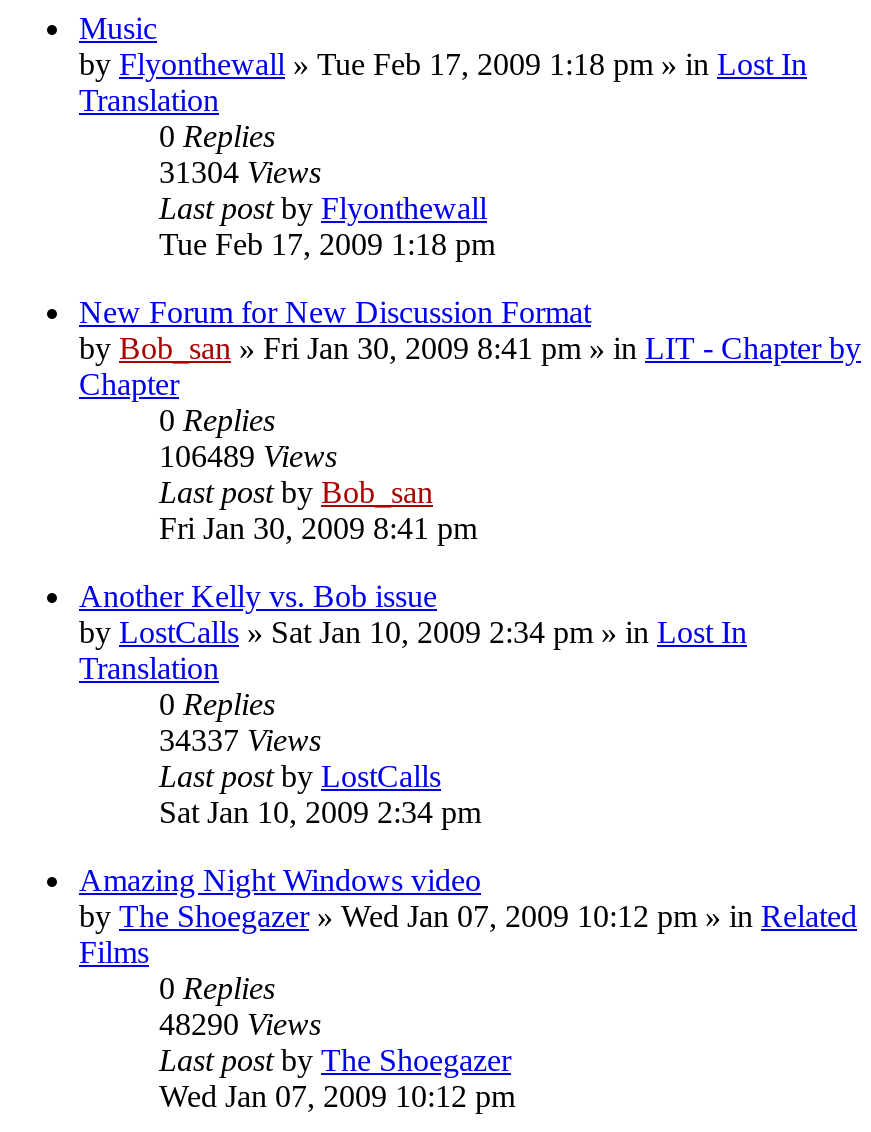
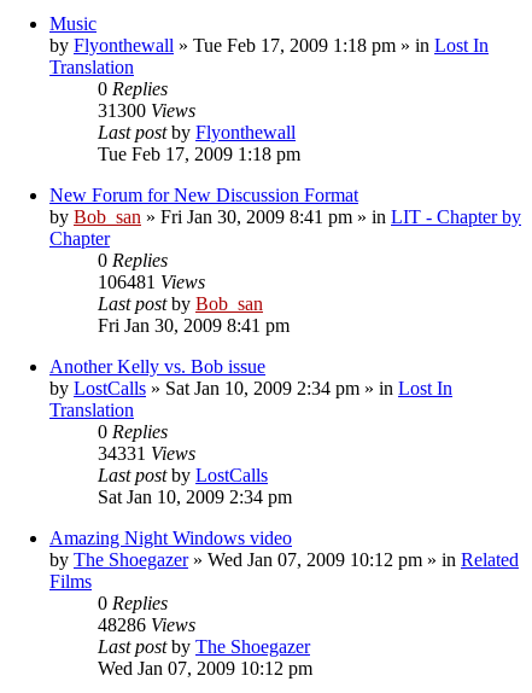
- 31304 Views
+ 31300 Views

- 106489 Views
+ 106481 Views

- 34337 Views
+ 34331 Views

- 48290 Views
+ 48286 Views
